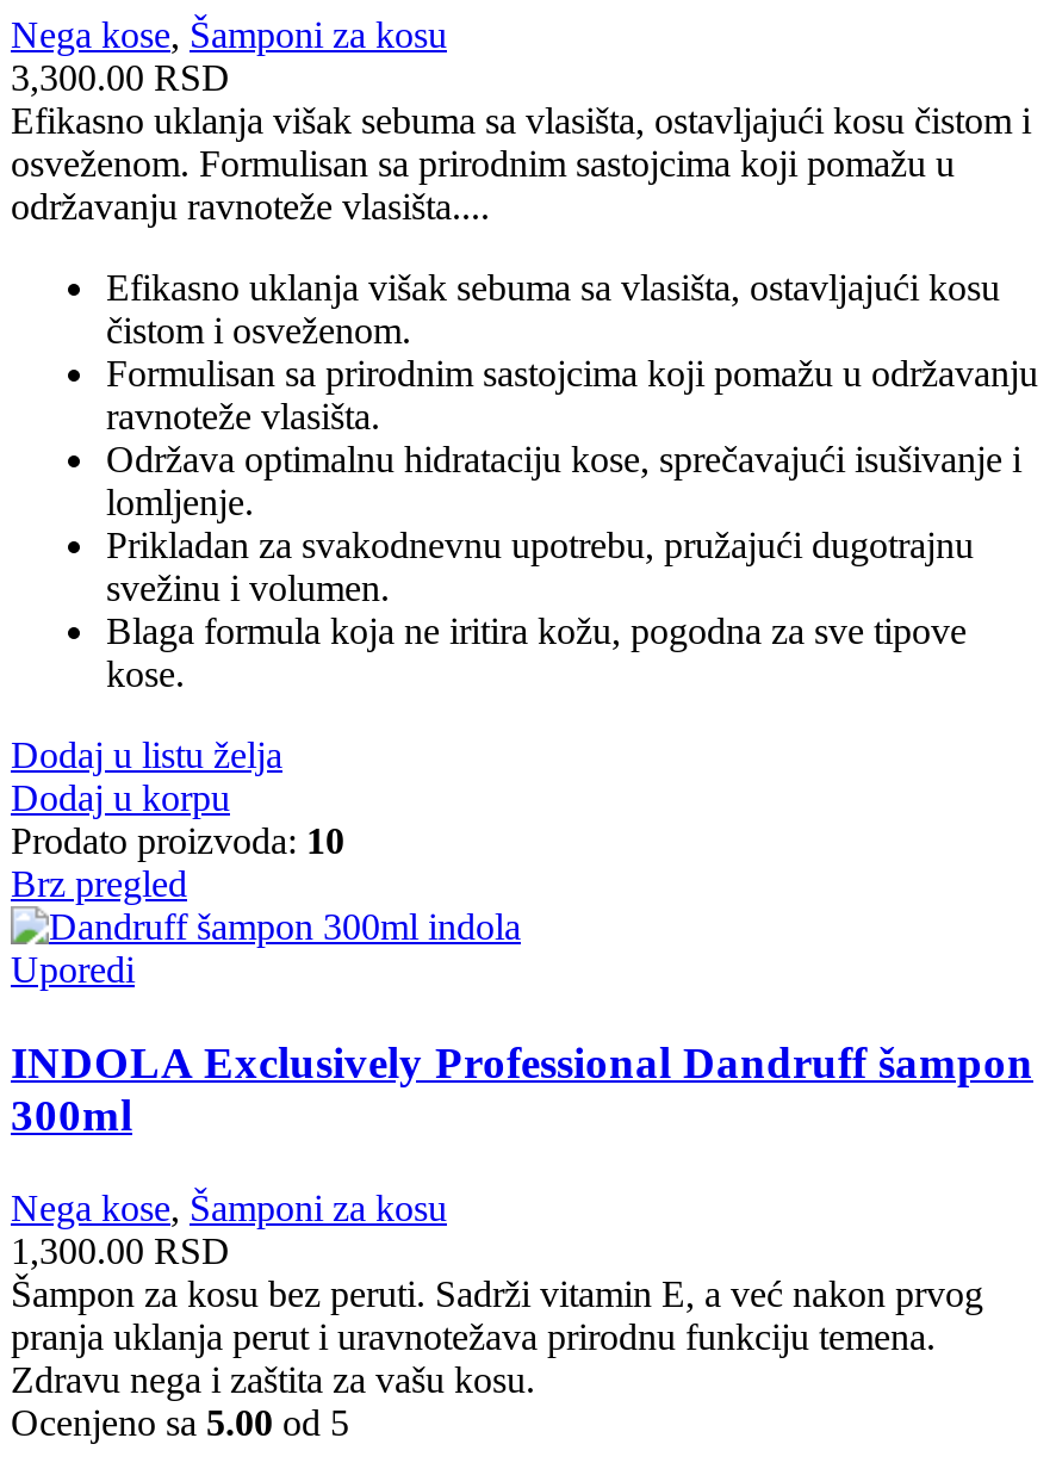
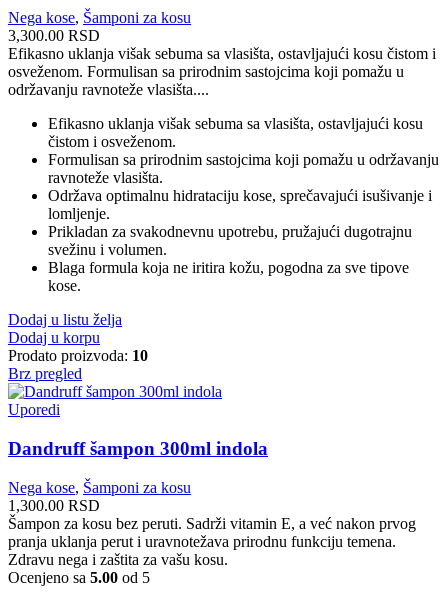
- INDOLA Exclusively Professional Dandruff šampon
- 300ml
+ Dandruff šampon 300ml indola
